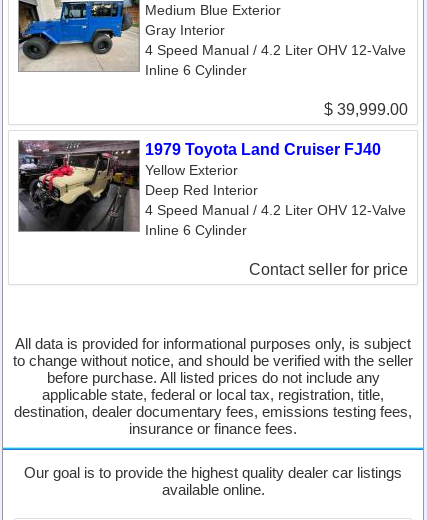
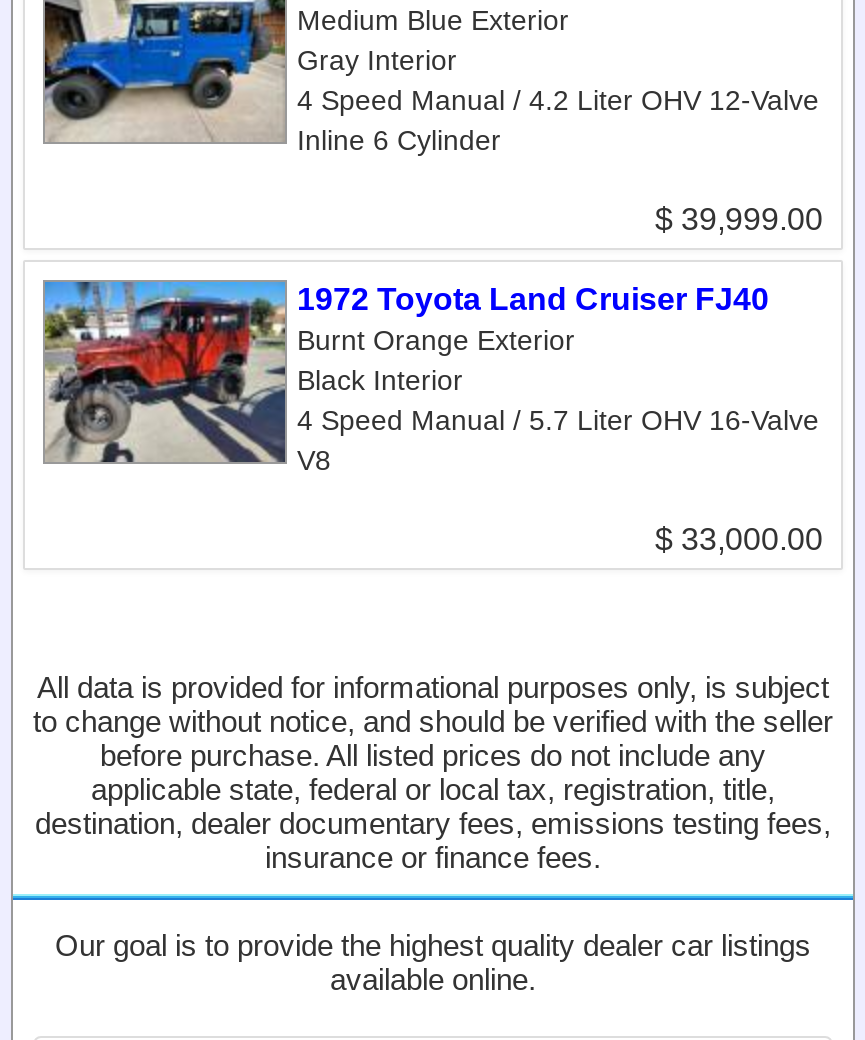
- [image]
- 1979 Toyota Land Cruiser FJ40
- Yellow Exterior
- Deep Red Interior
- 4 Speed Manual / 4.2 Liter OHV 12-Valve
- Inline 6 Cylinder
+ [image]
+ 1972 Toyota Land Cruiser FJ40
+ Burnt Orange Exterior
+ Black Interior
+ 4 Speed Manual / 5.7 Liter OHV 16-Valve
+ V8

- Contact seller for price
+ $ 33,000.00
